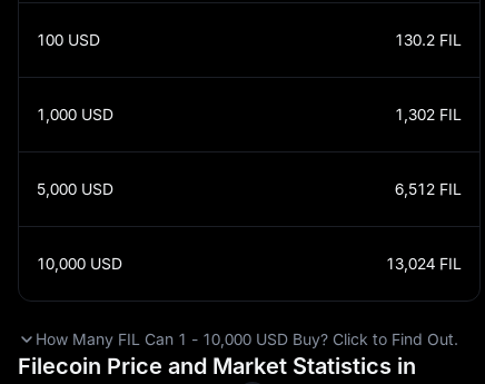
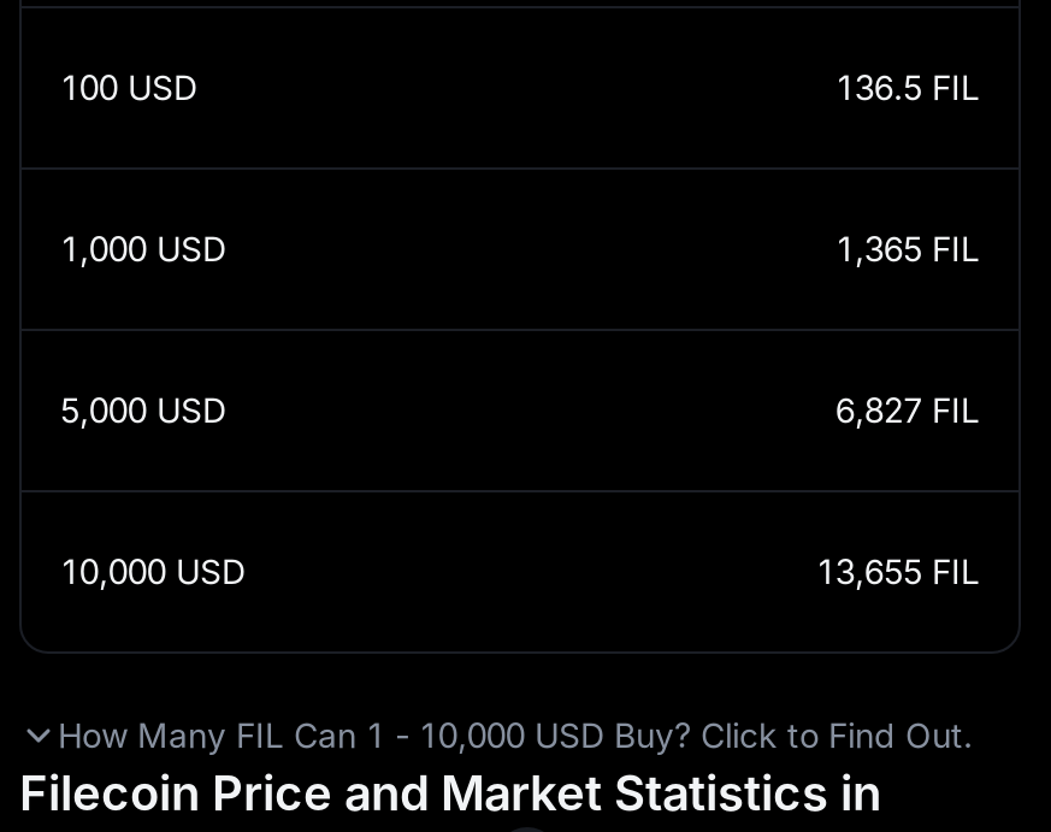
- 130.2 FIL
+ 136.5 FIL

- 1,302 FIL
+ 1,365 FIL

- 6,512 FIL
+ 6,827 FIL

- 13,024 FIL
+ 13,655 FIL
